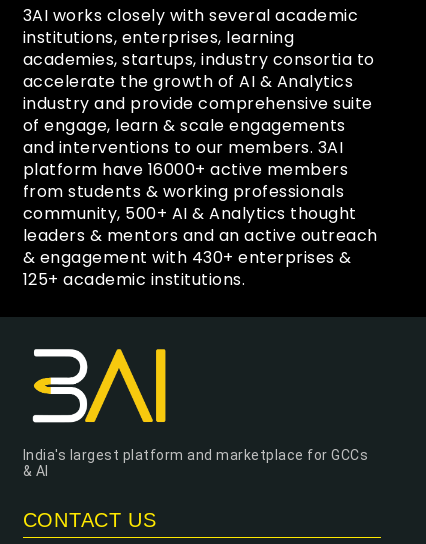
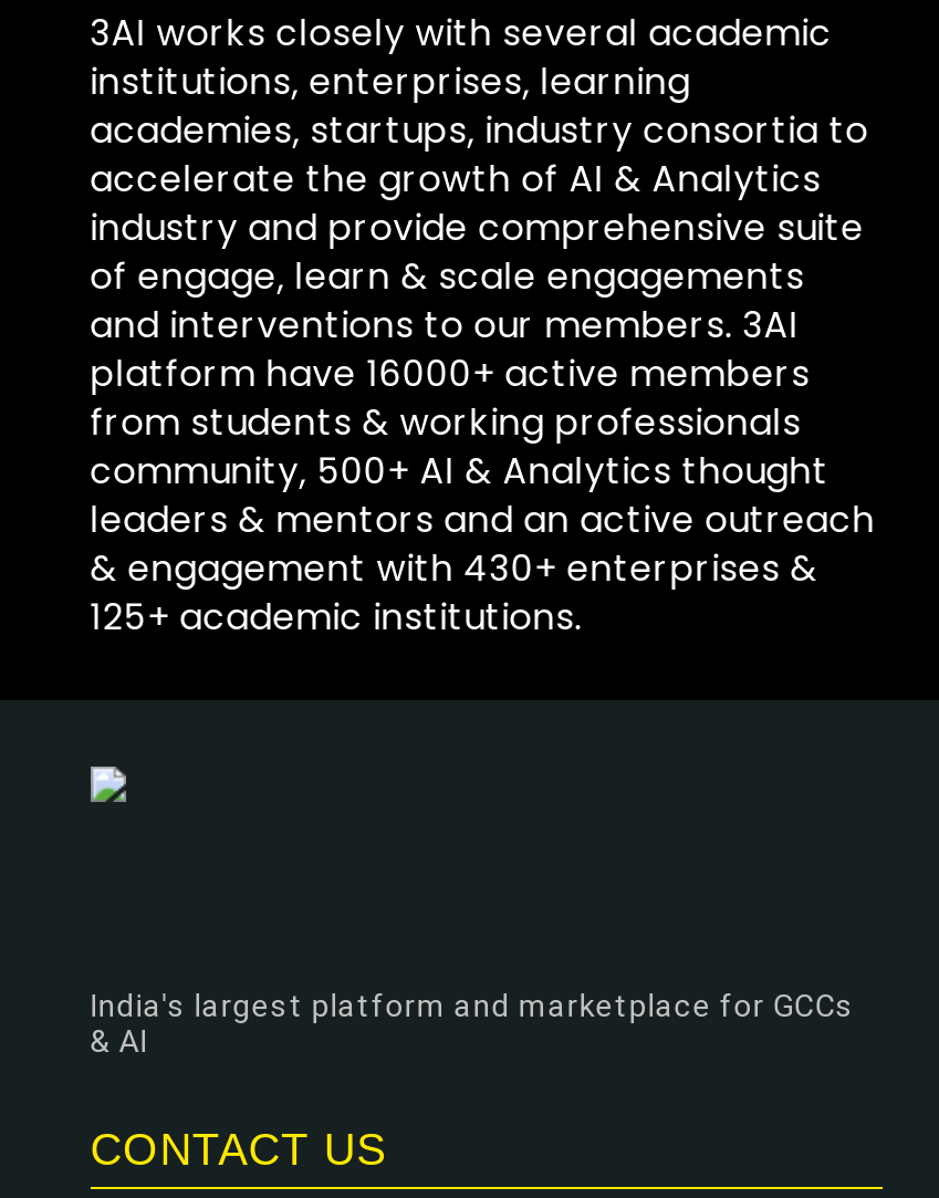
- [image]
